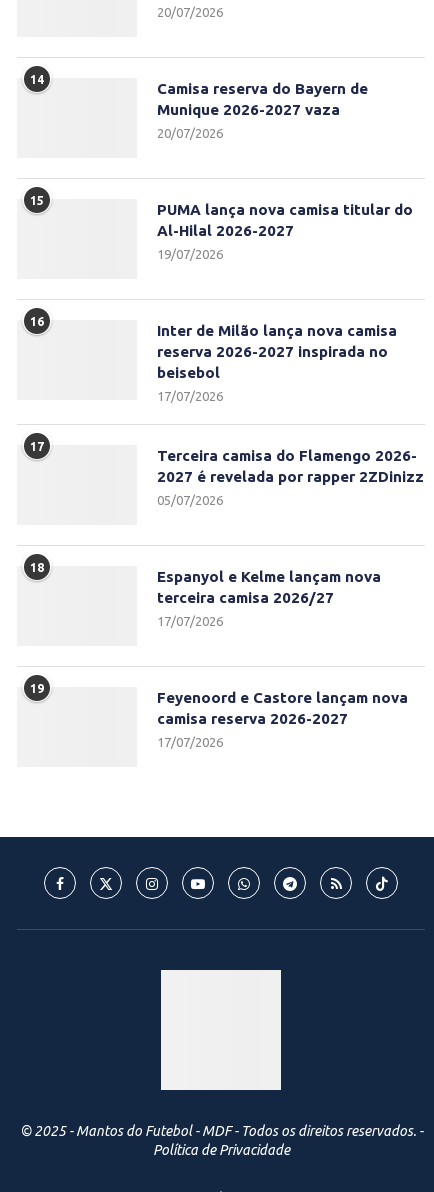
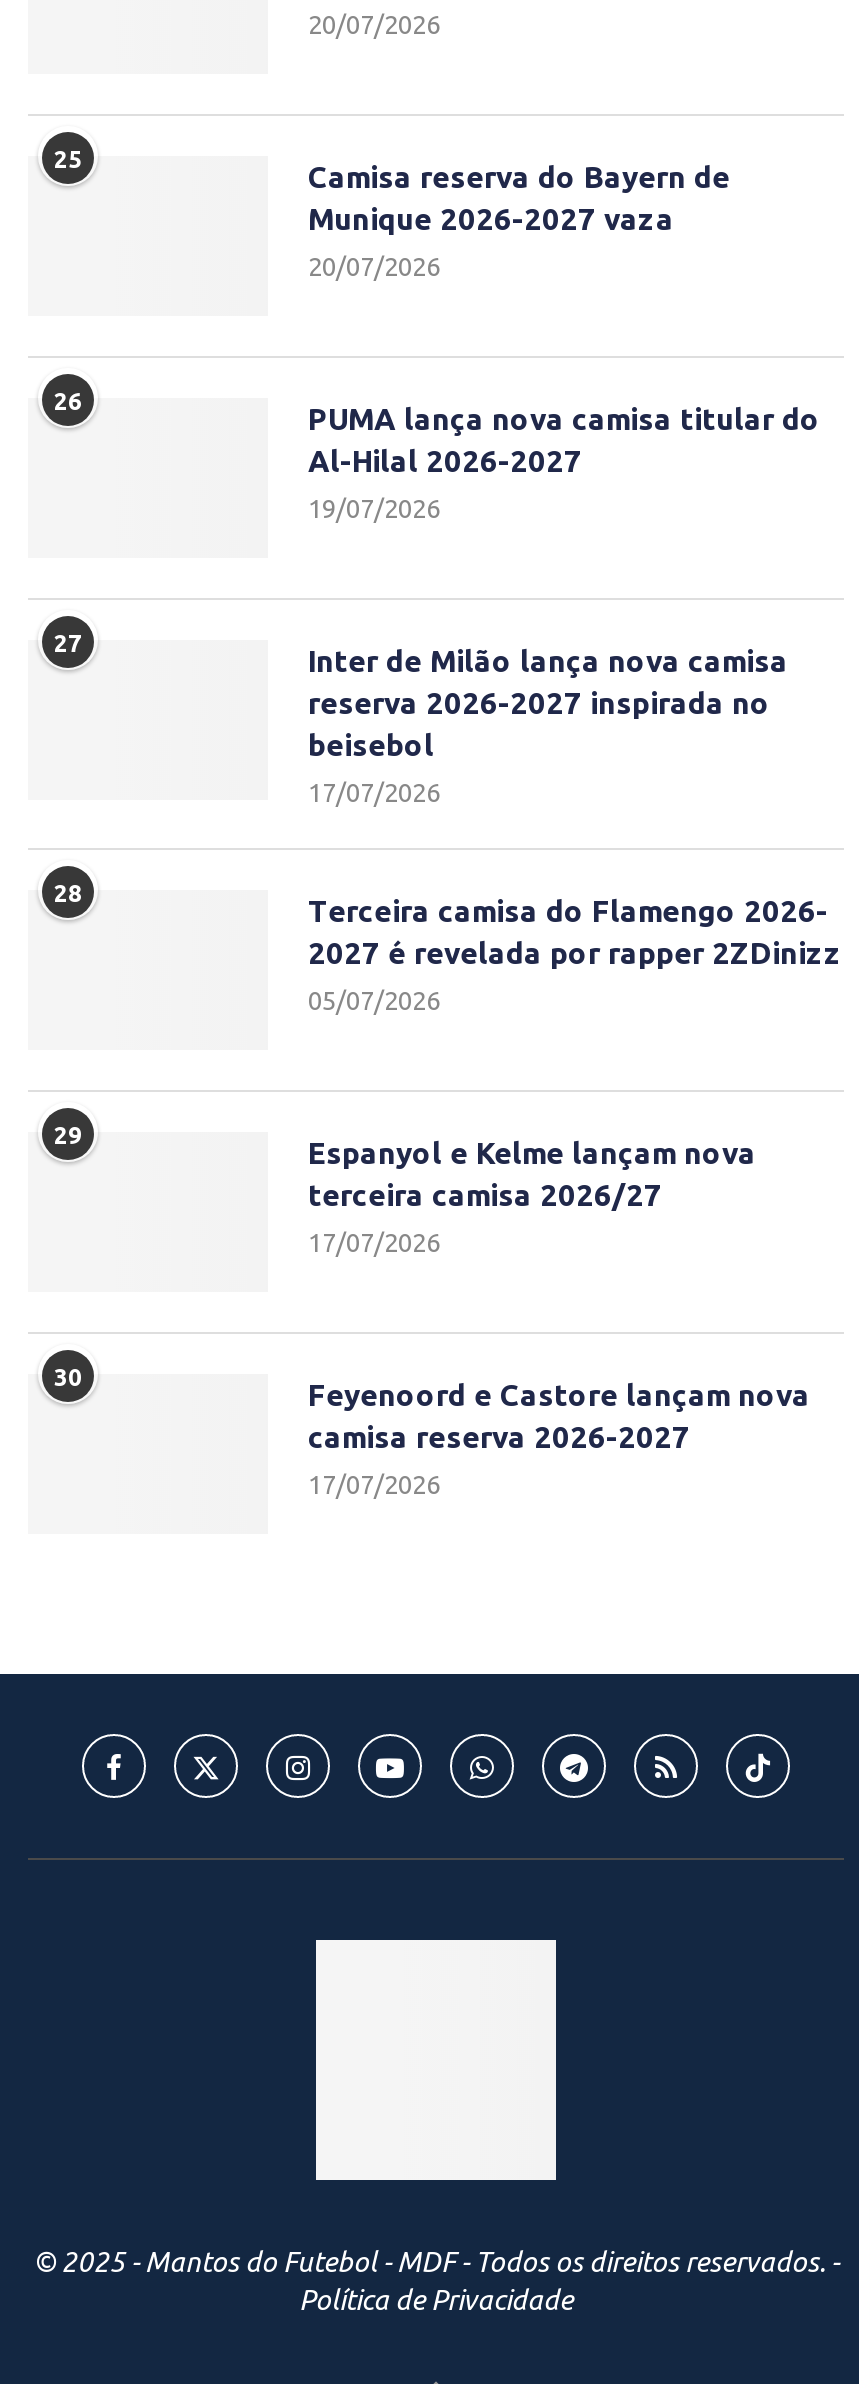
- 14
+ 25

- 15
+ 26

- 16
+ 27

- 17
+ 28

- 18
+ 29

- 19
+ 30
